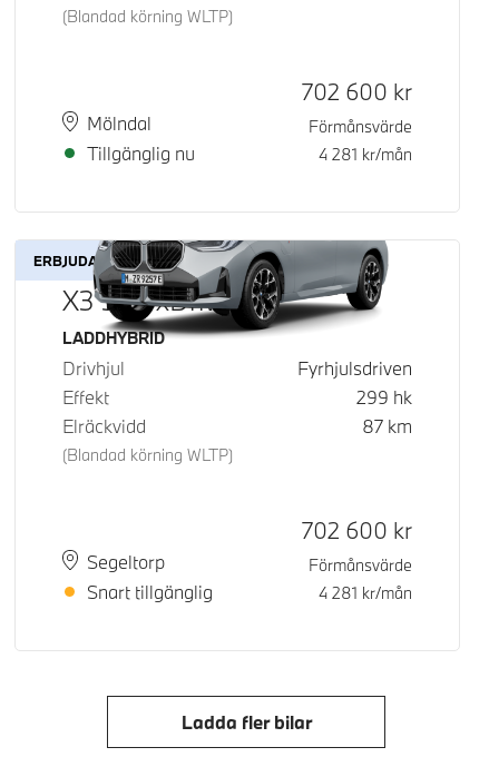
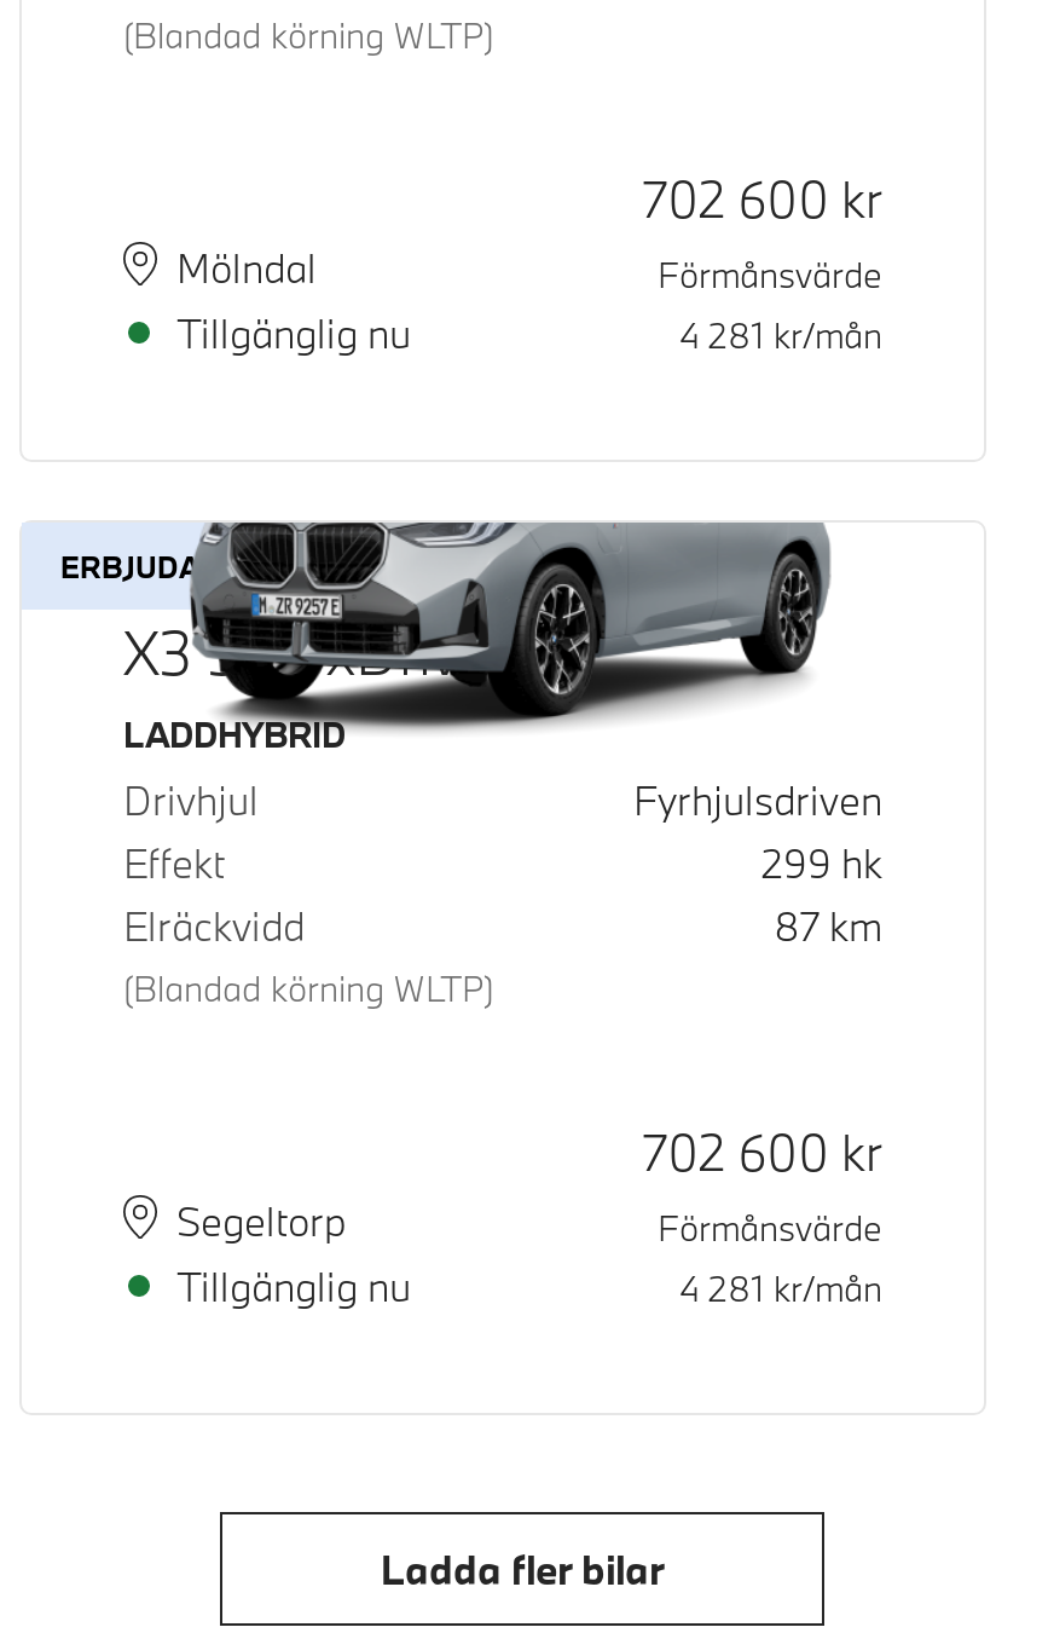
- Snart tillgänglig
+ Tillgänglig nu
